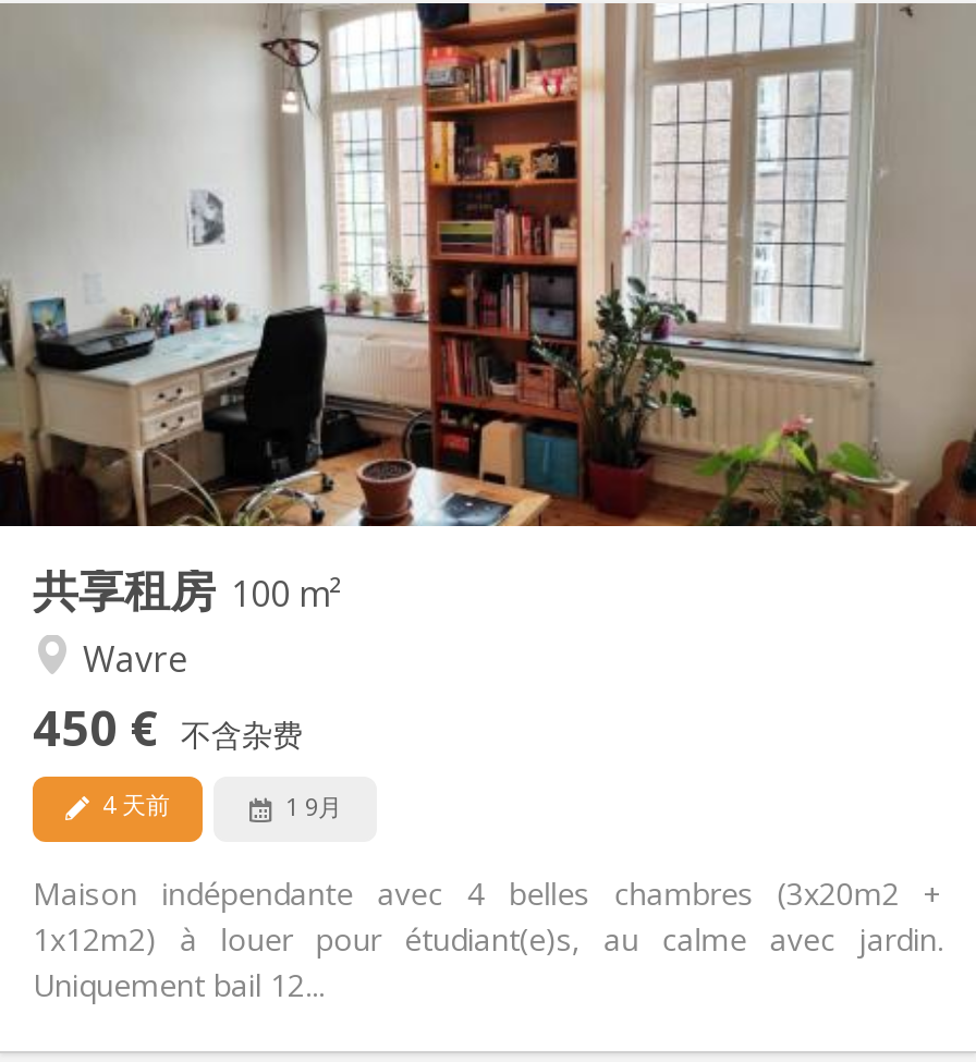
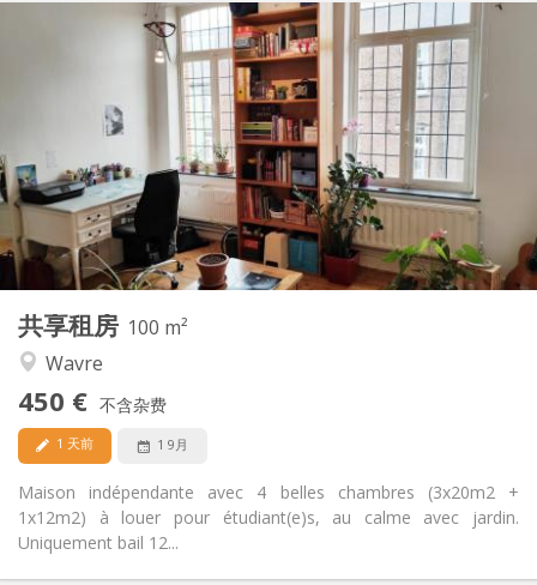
- 4 天前
+ 1 天前
